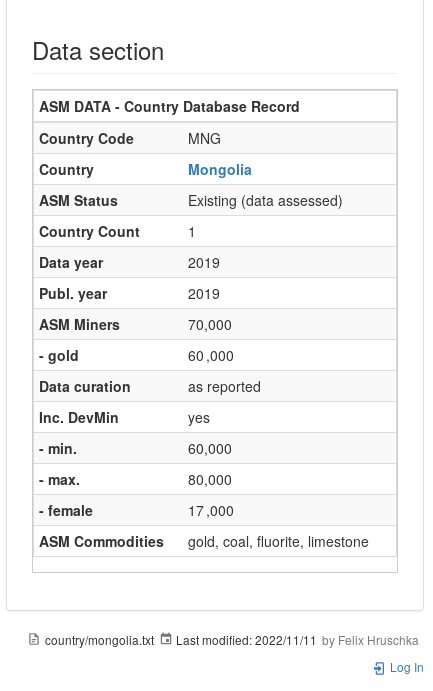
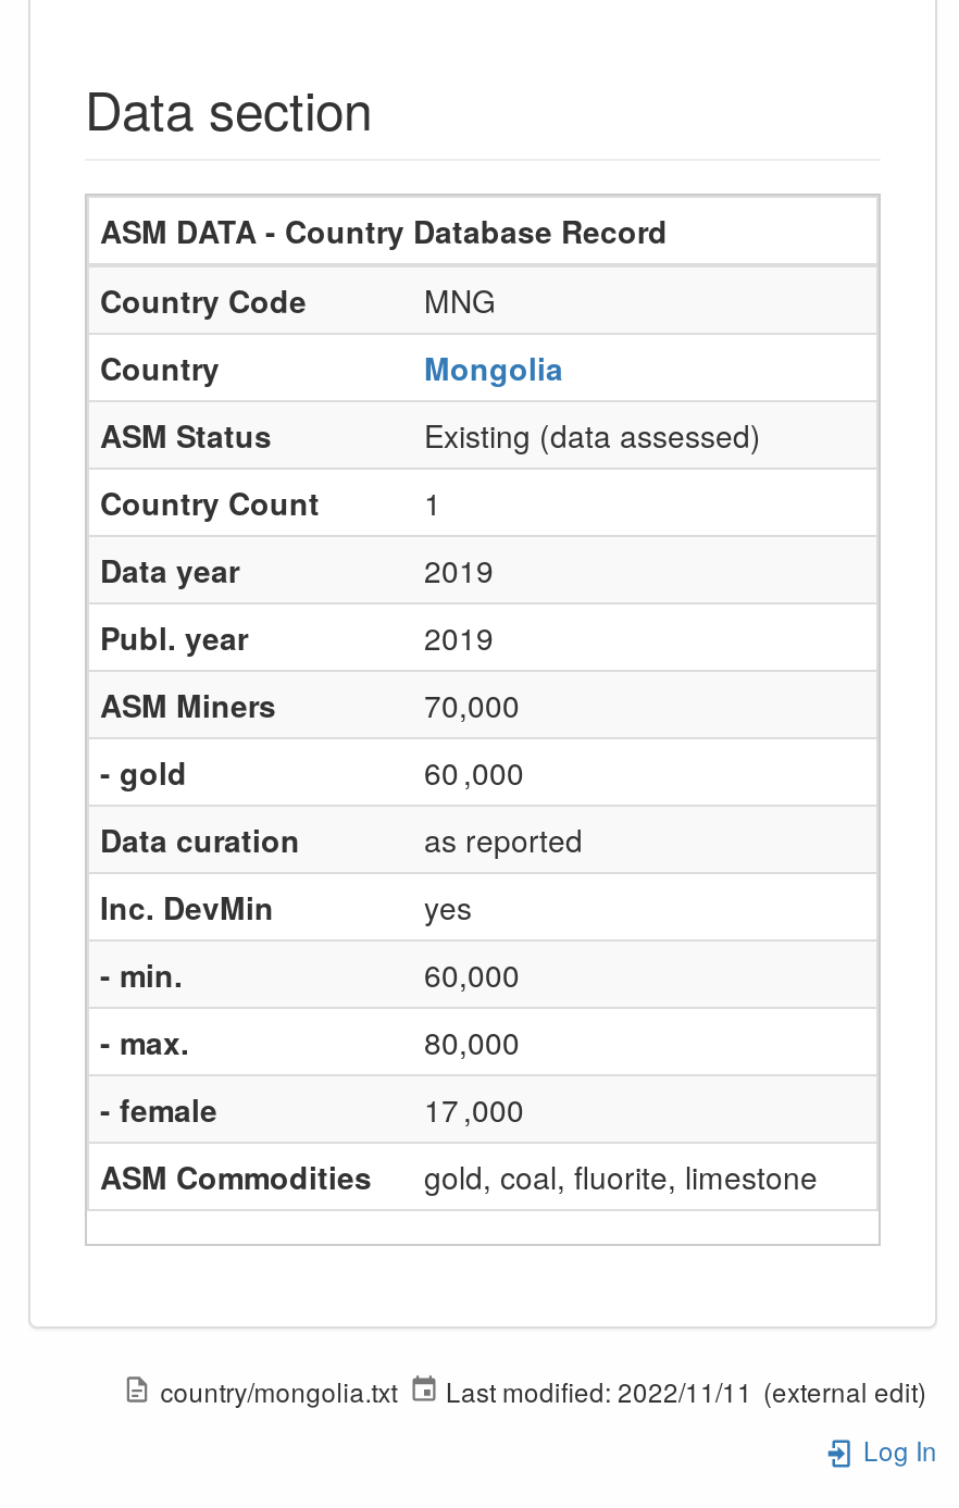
- Last modified: 2022/11/11 by Felix Hruschka
+ Last modified: 2022/11/11 (external edit)
